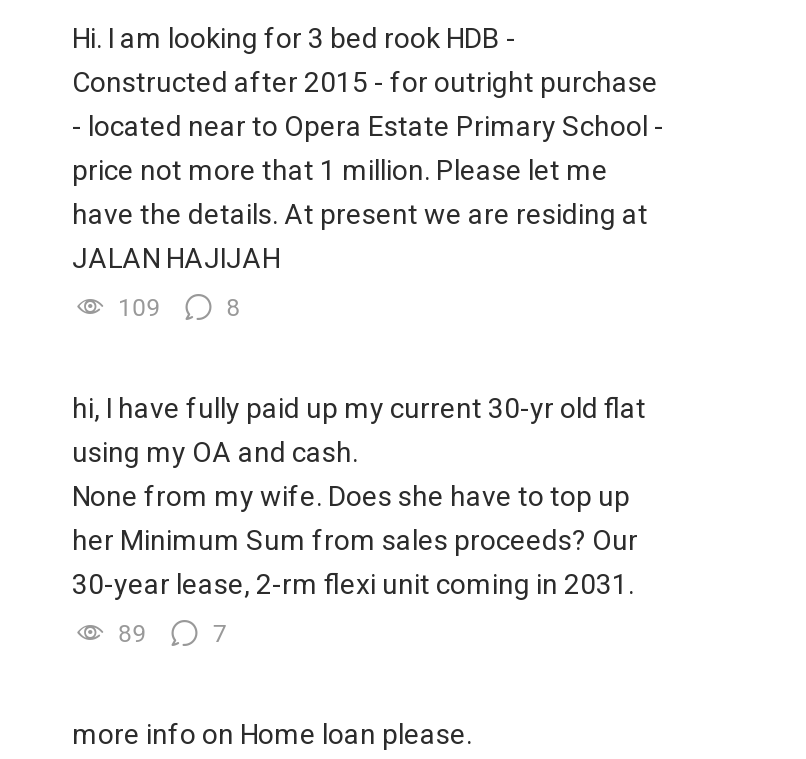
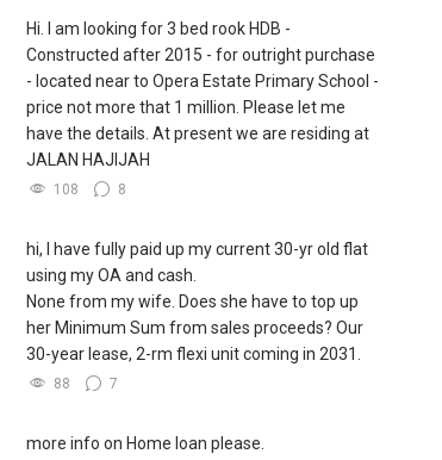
- 109
+ 108

- 89
+ 88
